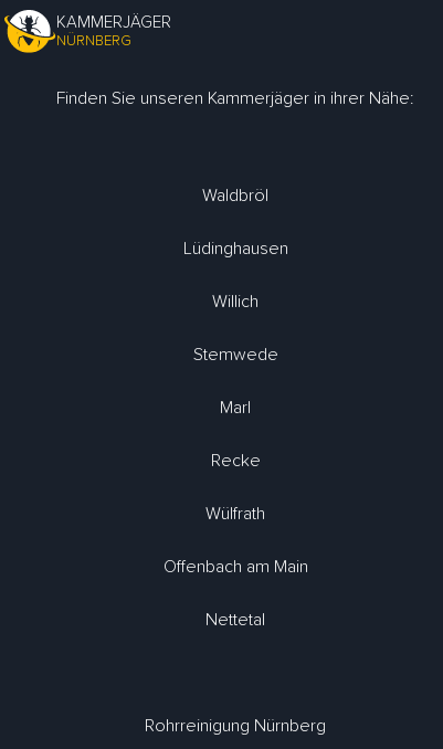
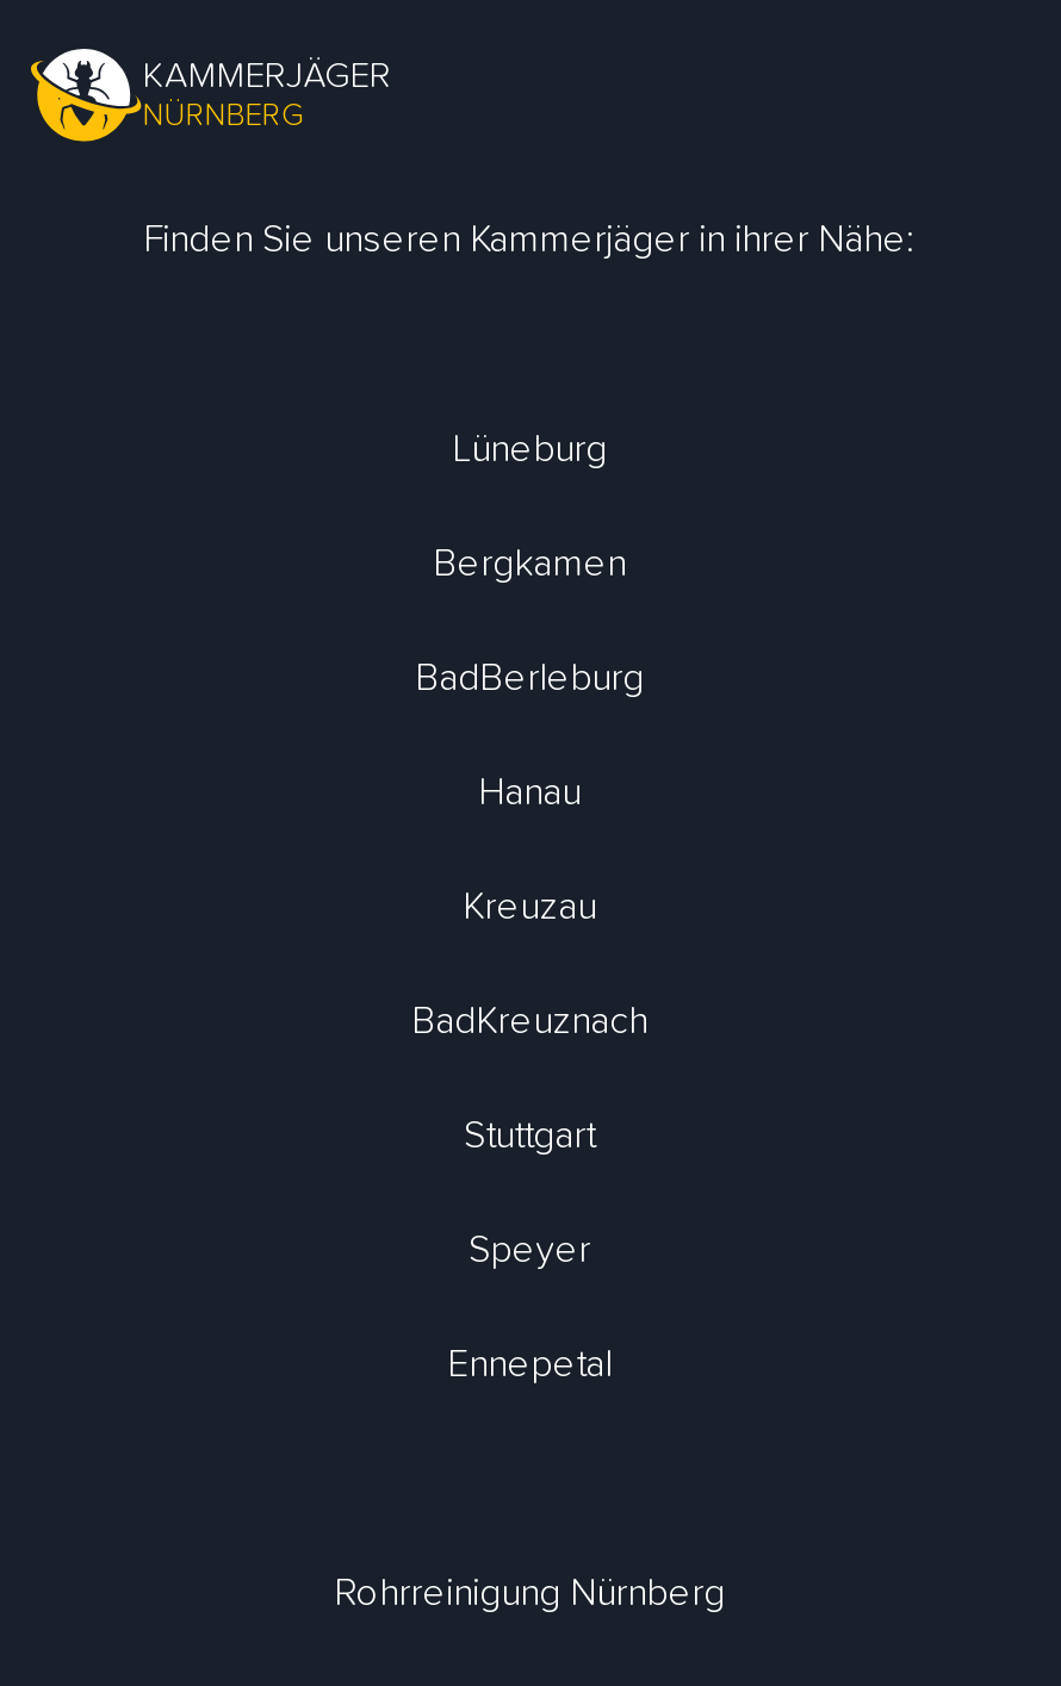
- Waldbröl
+ Lüneburg

- Lüdinghausen
+ Bergkamen

- Willich
+ BadBerleburg

- Stemwede
+ Hanau

- Marl
+ Kreuzau

- Recke
+ BadKreuznach

- Wülfrath
+ Stuttgart

- Offenbach am Main
+ Speyer

- Nettetal
+ Ennepetal
